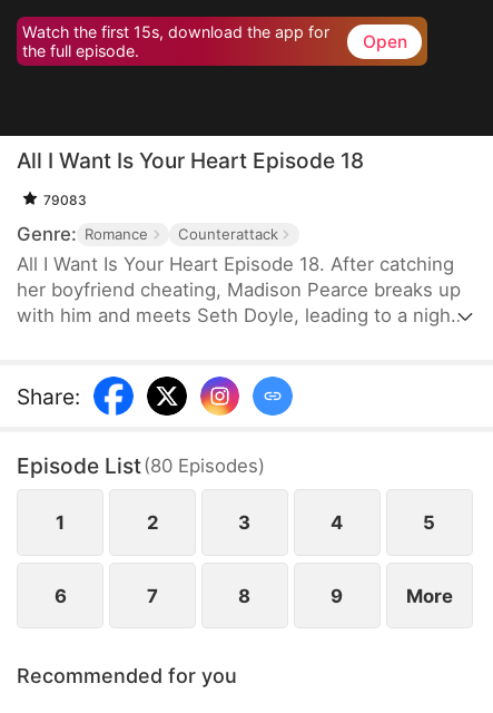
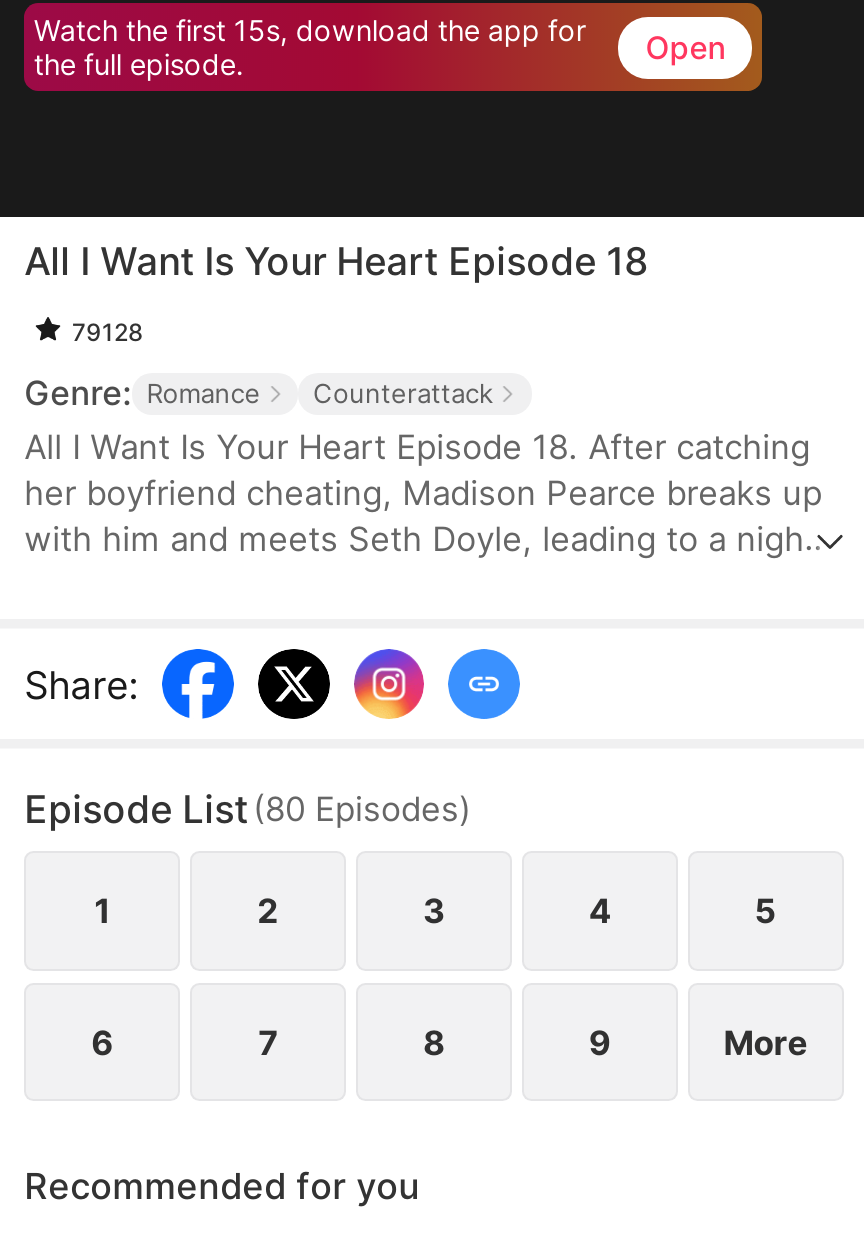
- 79083
+ 79128
